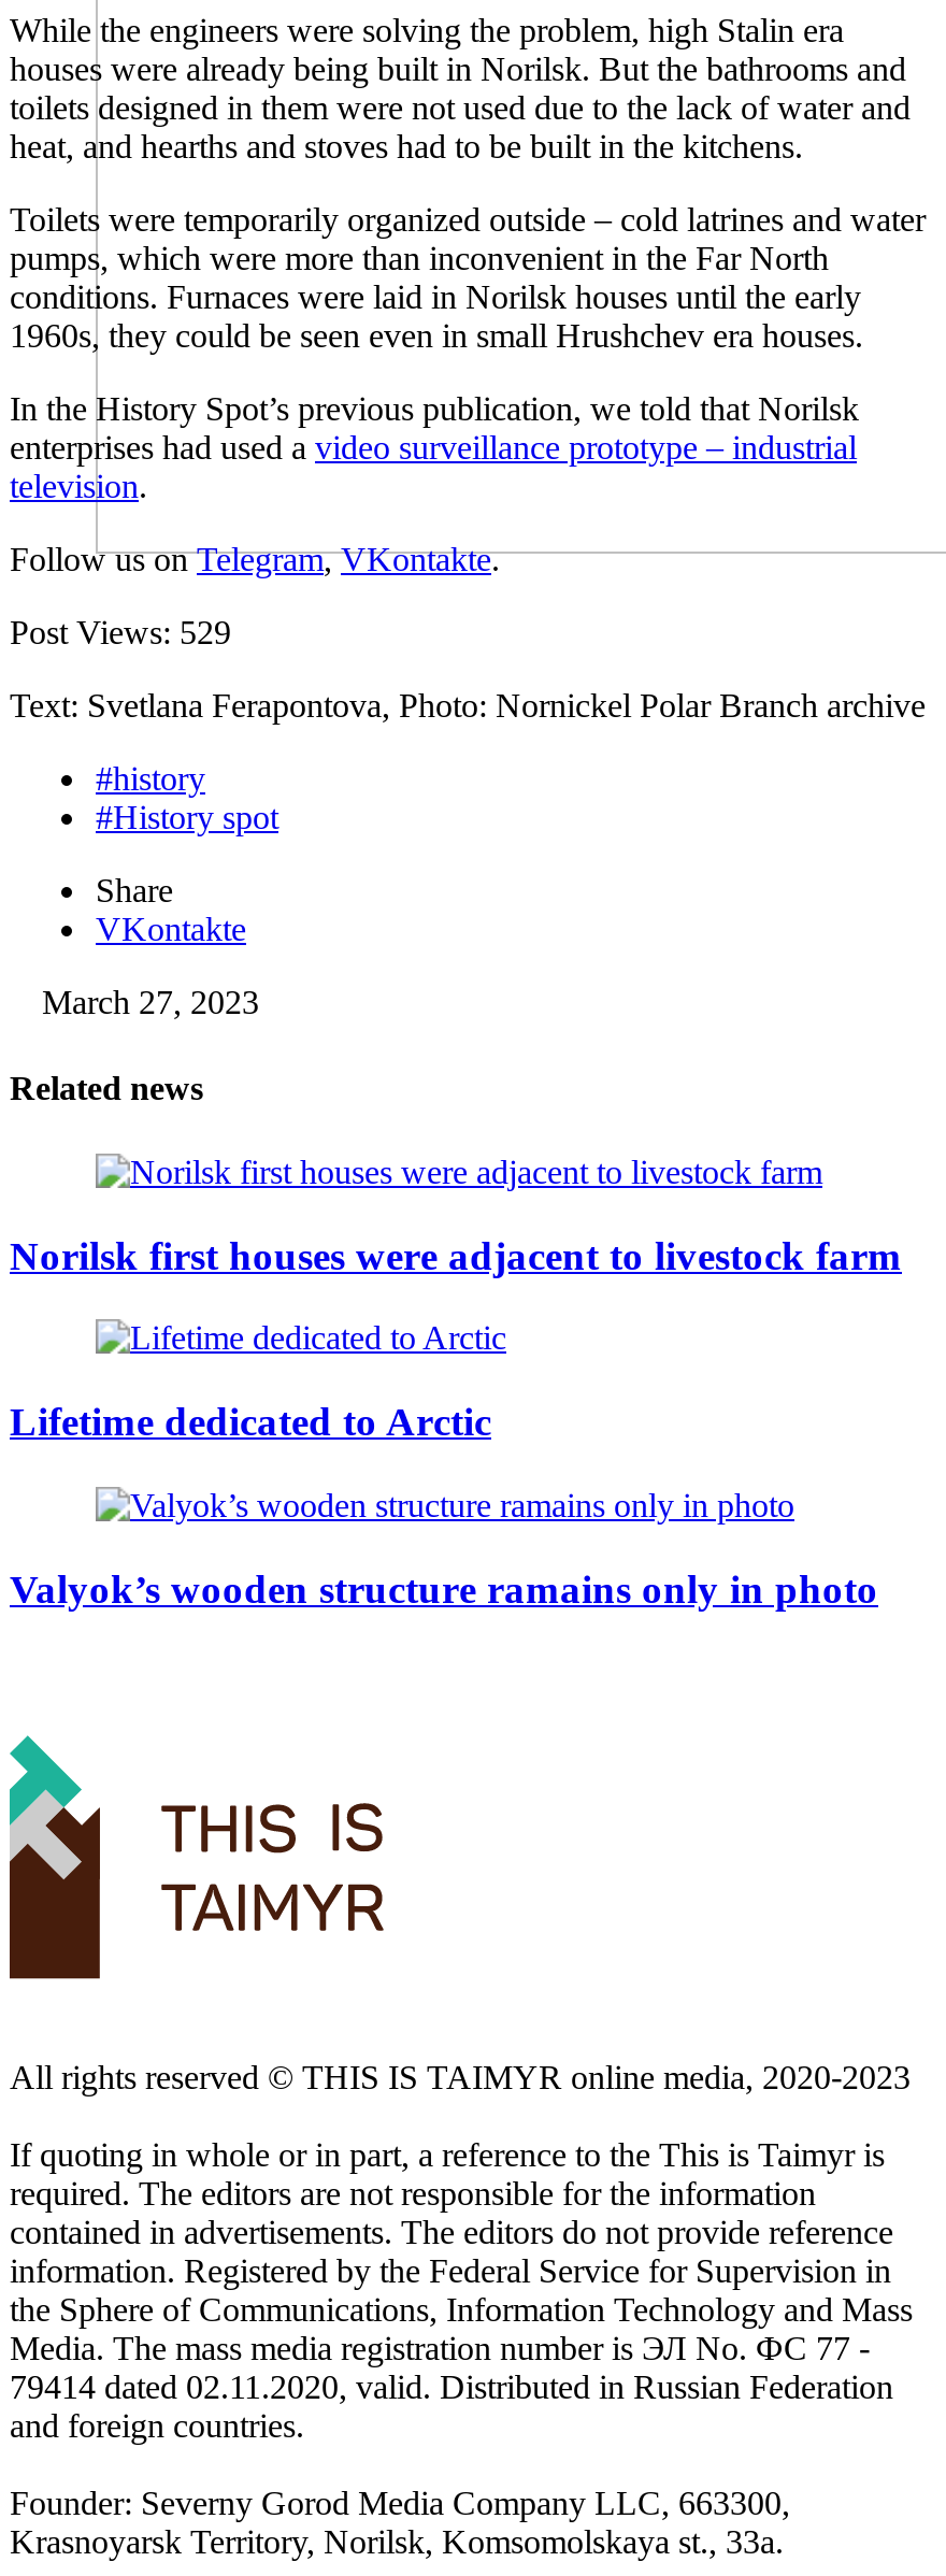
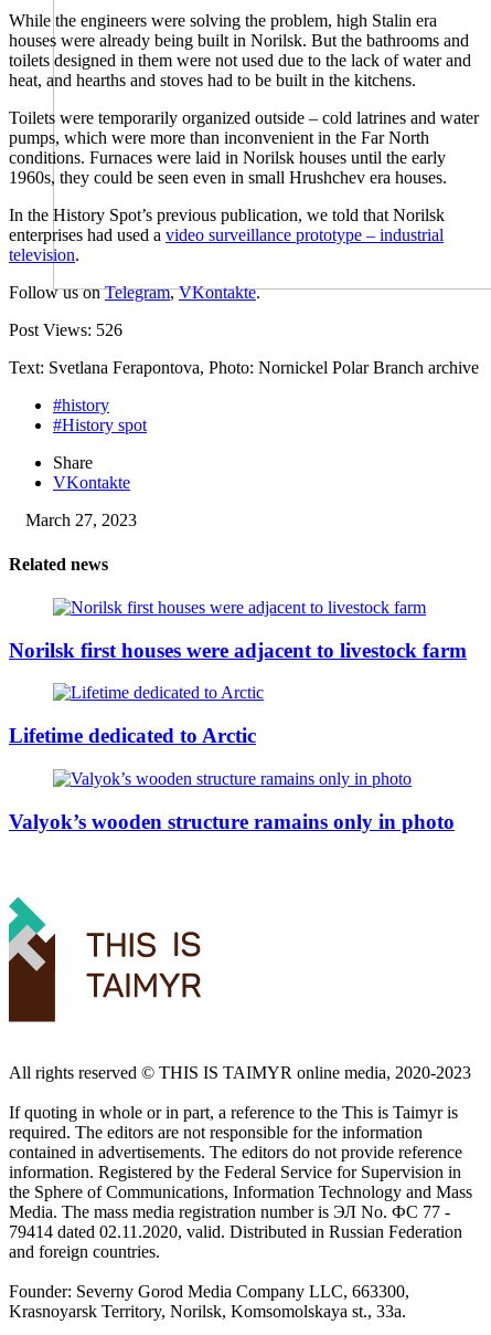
- Post Views: 529
+ Post Views: 526
